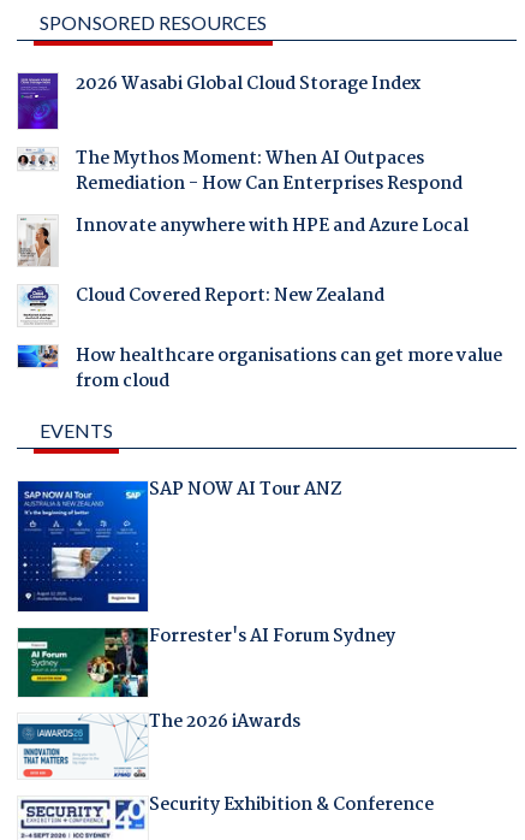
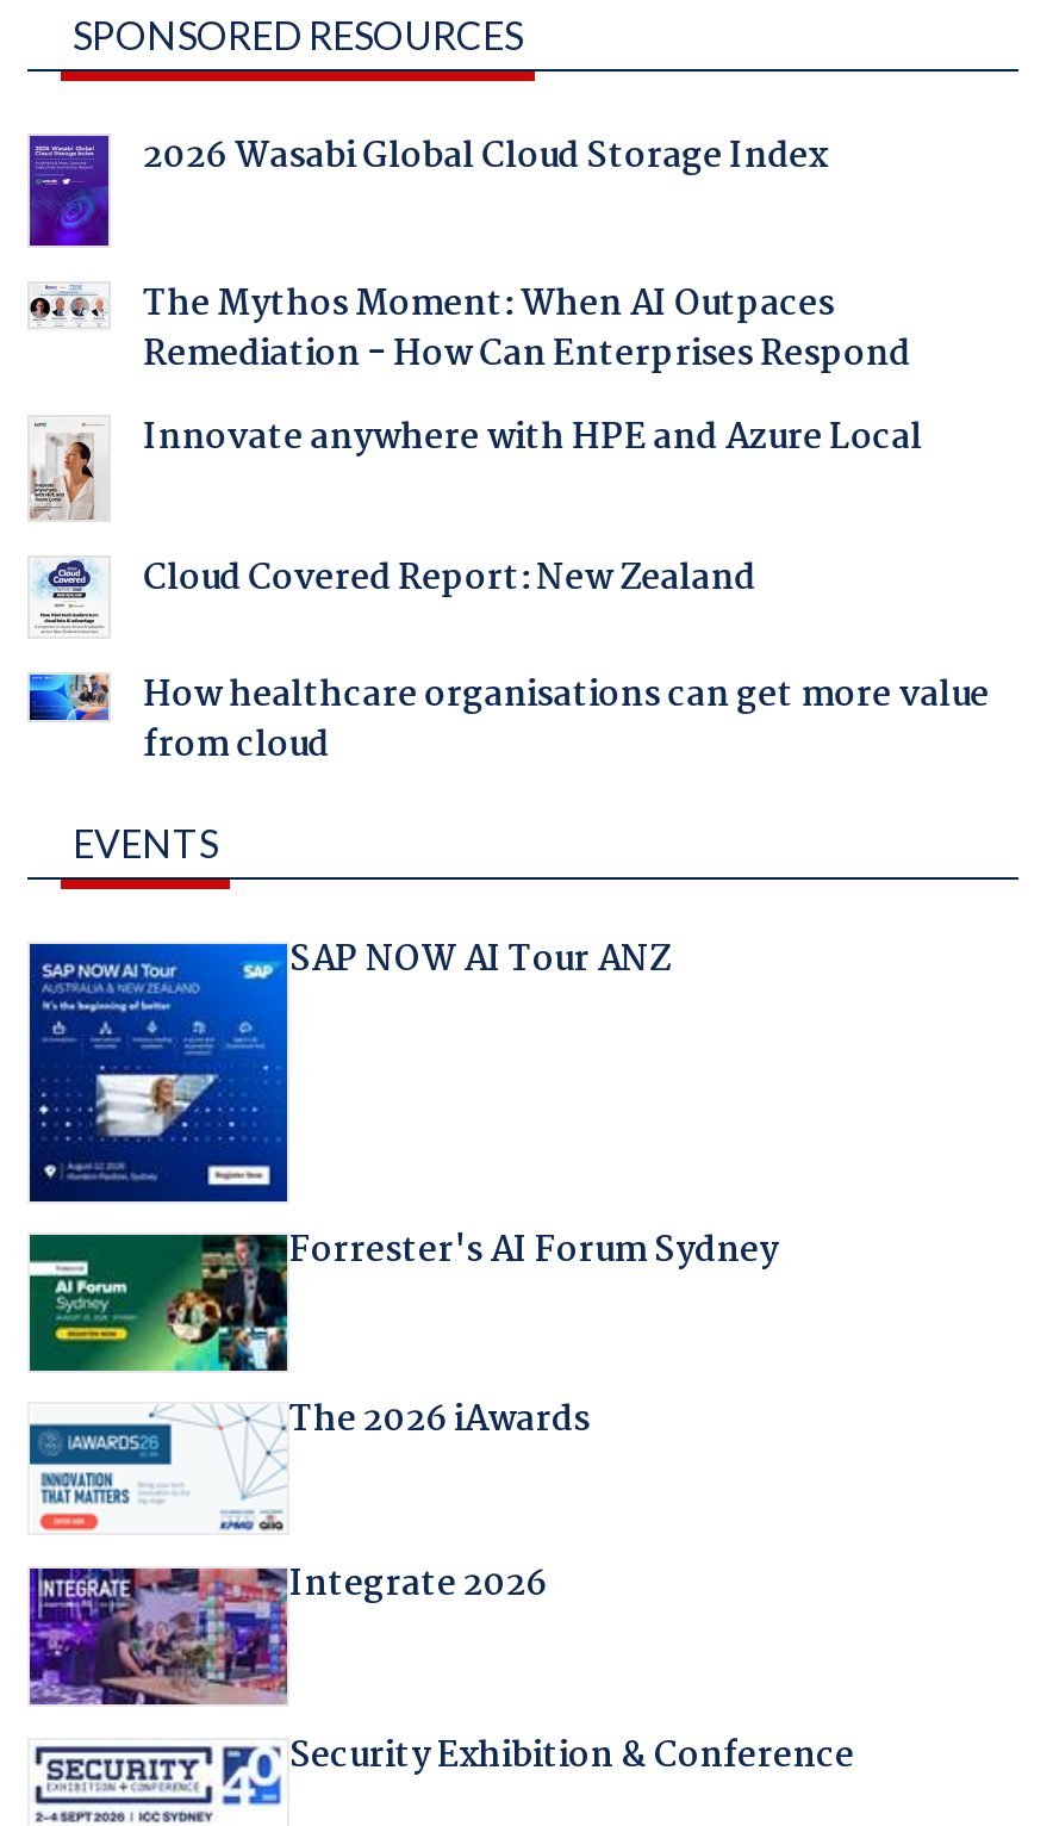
+ [image]
+ Integrate 2026
